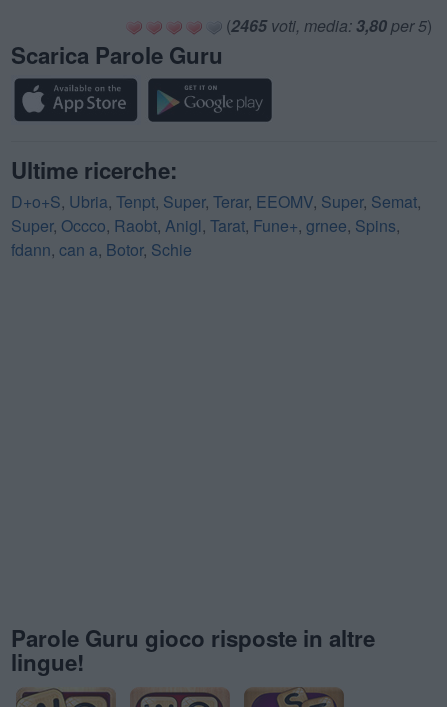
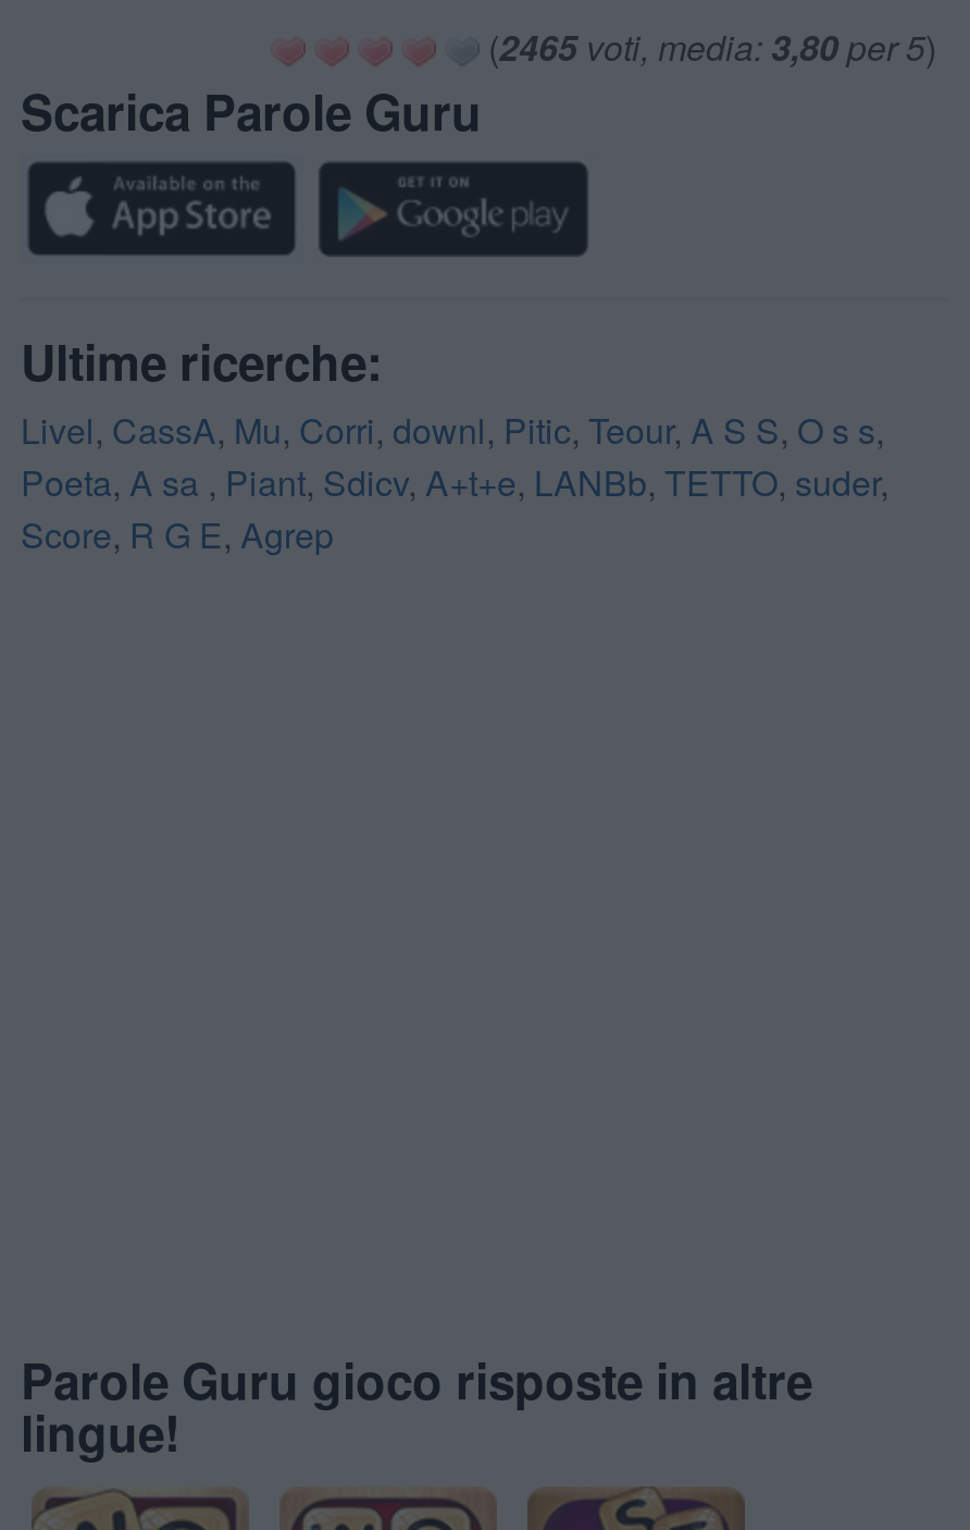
- D+o+S, Ubria, Tenpt, Super, Terar, EEOMV, Super, Semat,
- Super, Occco, Raobt, Anigl, Tarat, Fune+, grnee, Spins,
- fdann, can a, Botor, Schie
+ Livel, CassA, Mu, Corri, downl, Pitic, Teour, A S S, O s s,
+ Poeta, A sa, Piant, Sdicv, A+t+e, LANBb, TETTO, suder,
+ Score, R G E, Agrep
